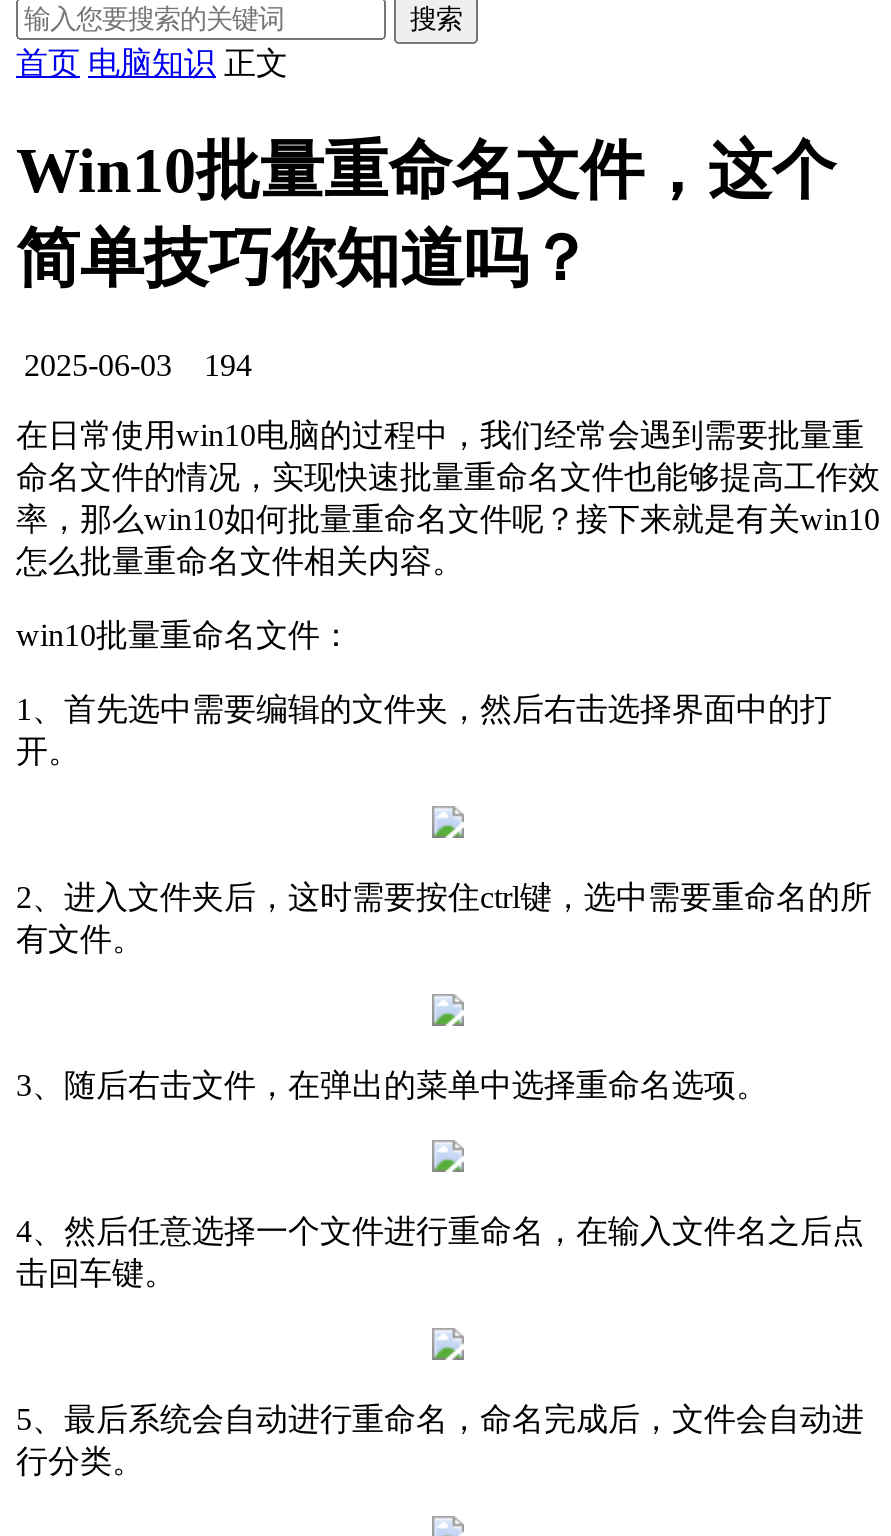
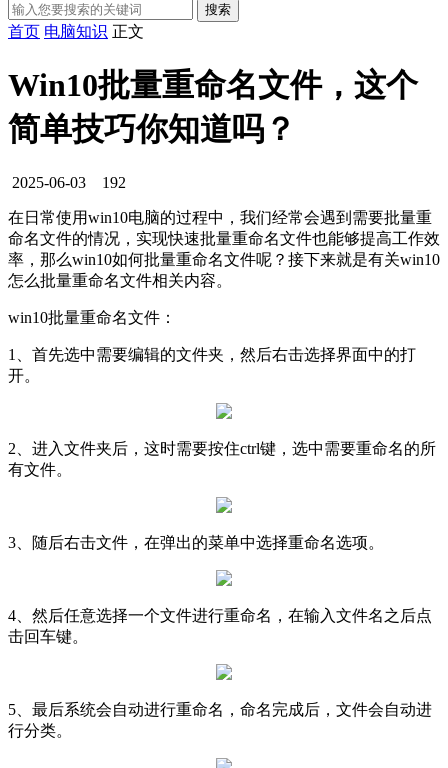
- 2025-06-03 194
+ 2025-06-03 192
